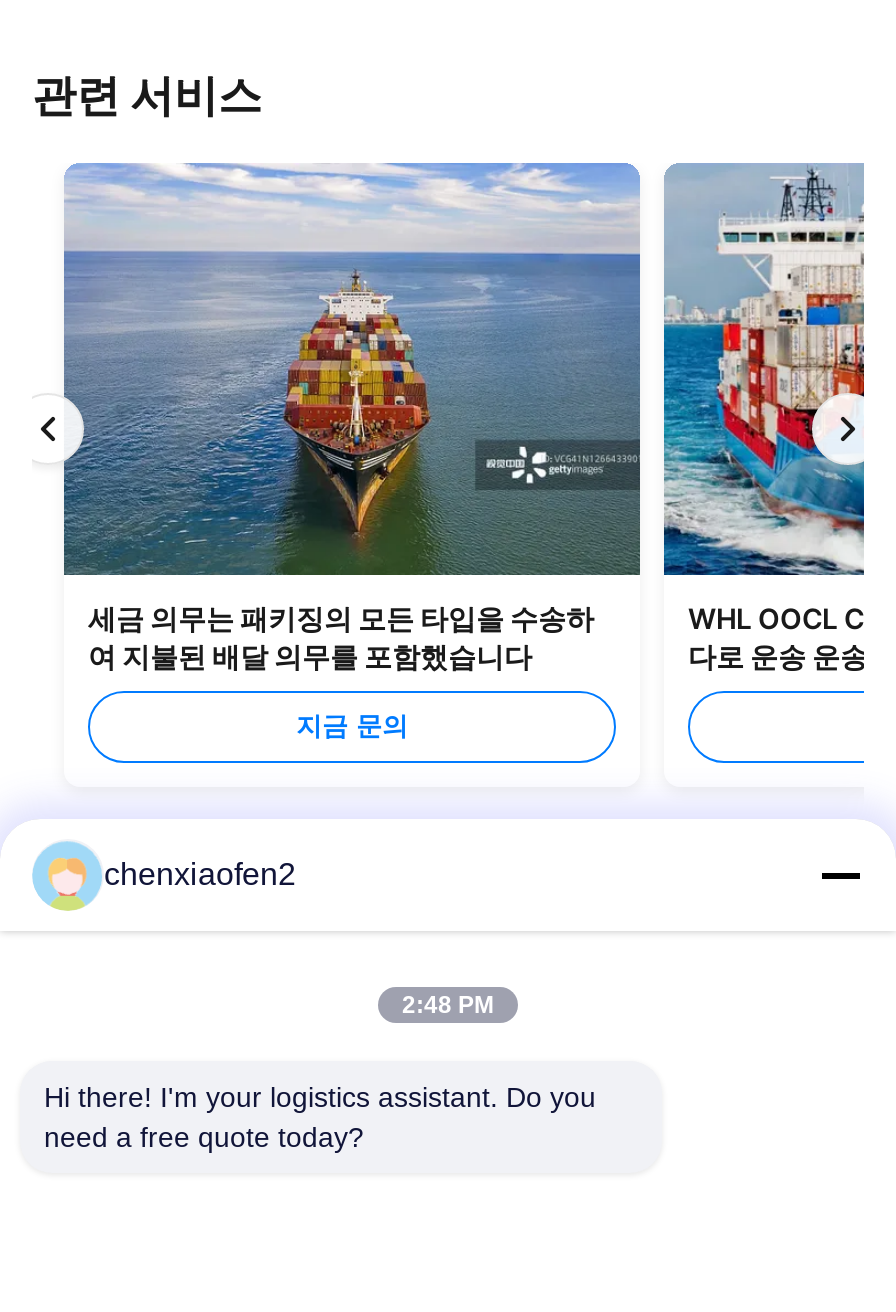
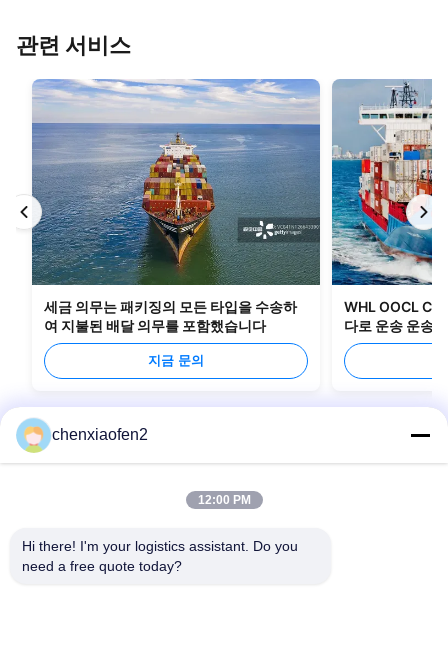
- 2:48 PM
+ 12:00 PM
